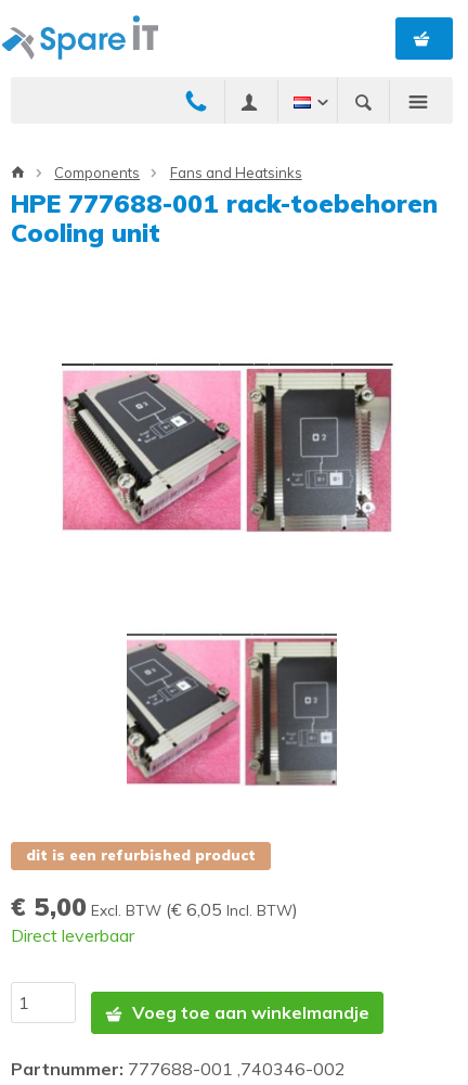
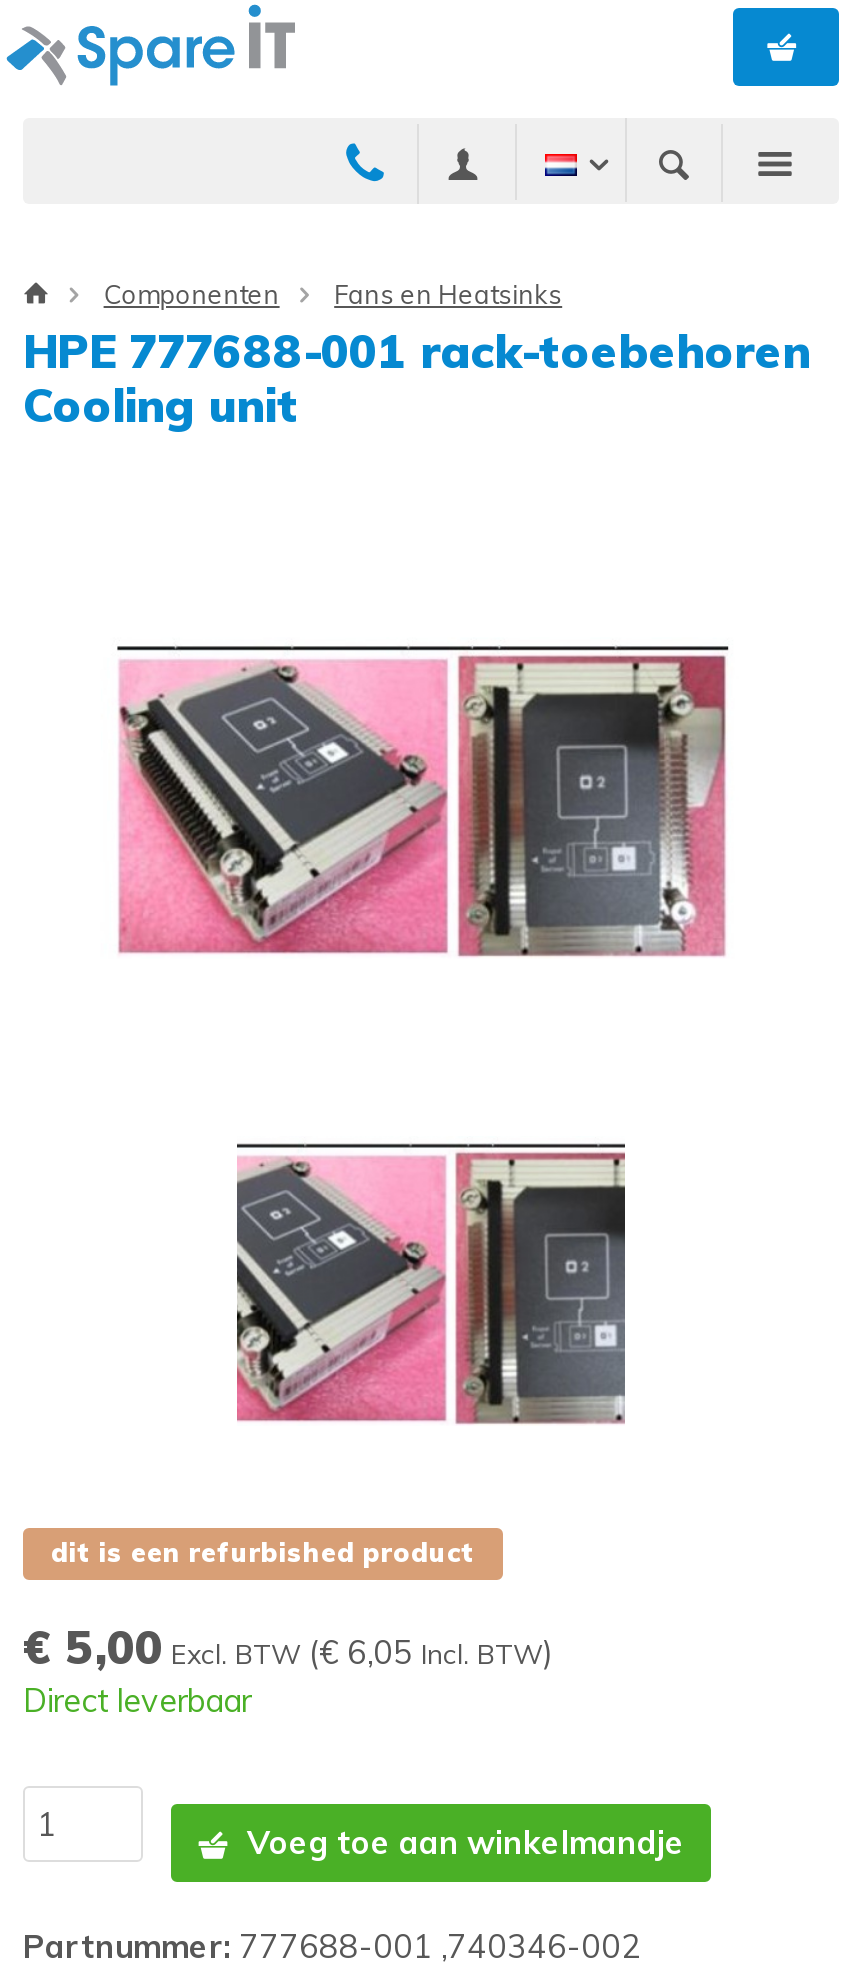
- Components
- Fans and Heatsinks
+ Componenten
+ Fans en Heatsinks
